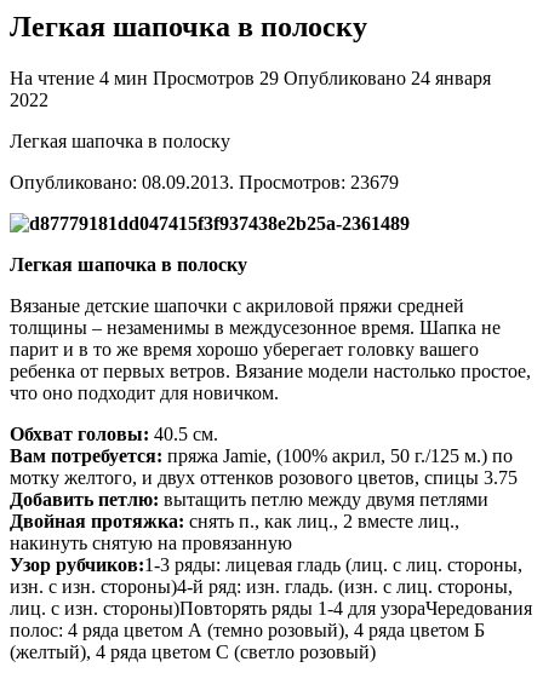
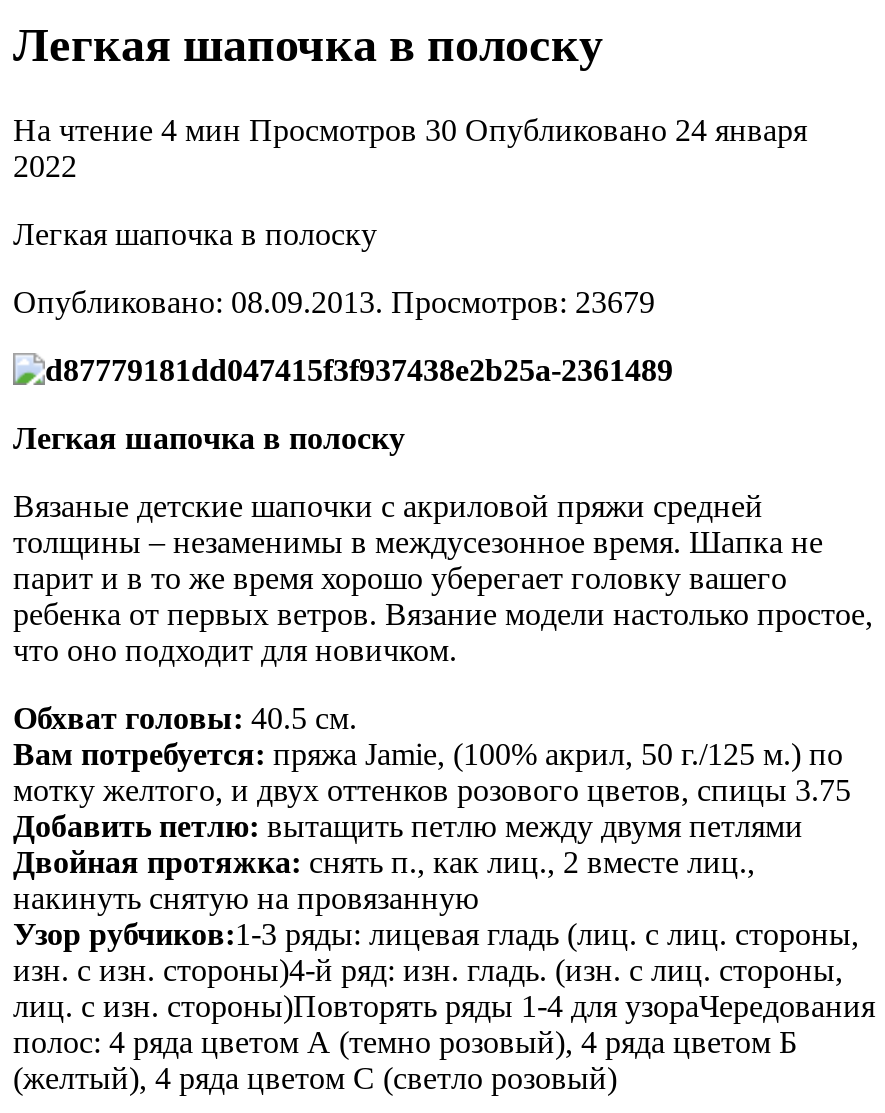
- На чтение 4 мин Просмотров 29 Опубликовано 24 января
+ На чтение 4 мин Просмотров 30 Опубликовано 24 января
